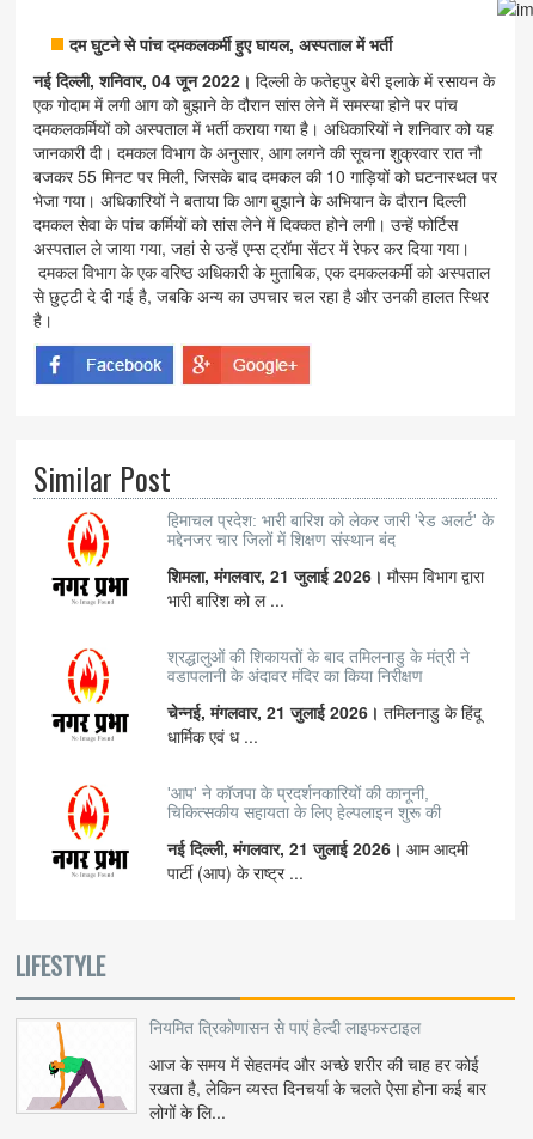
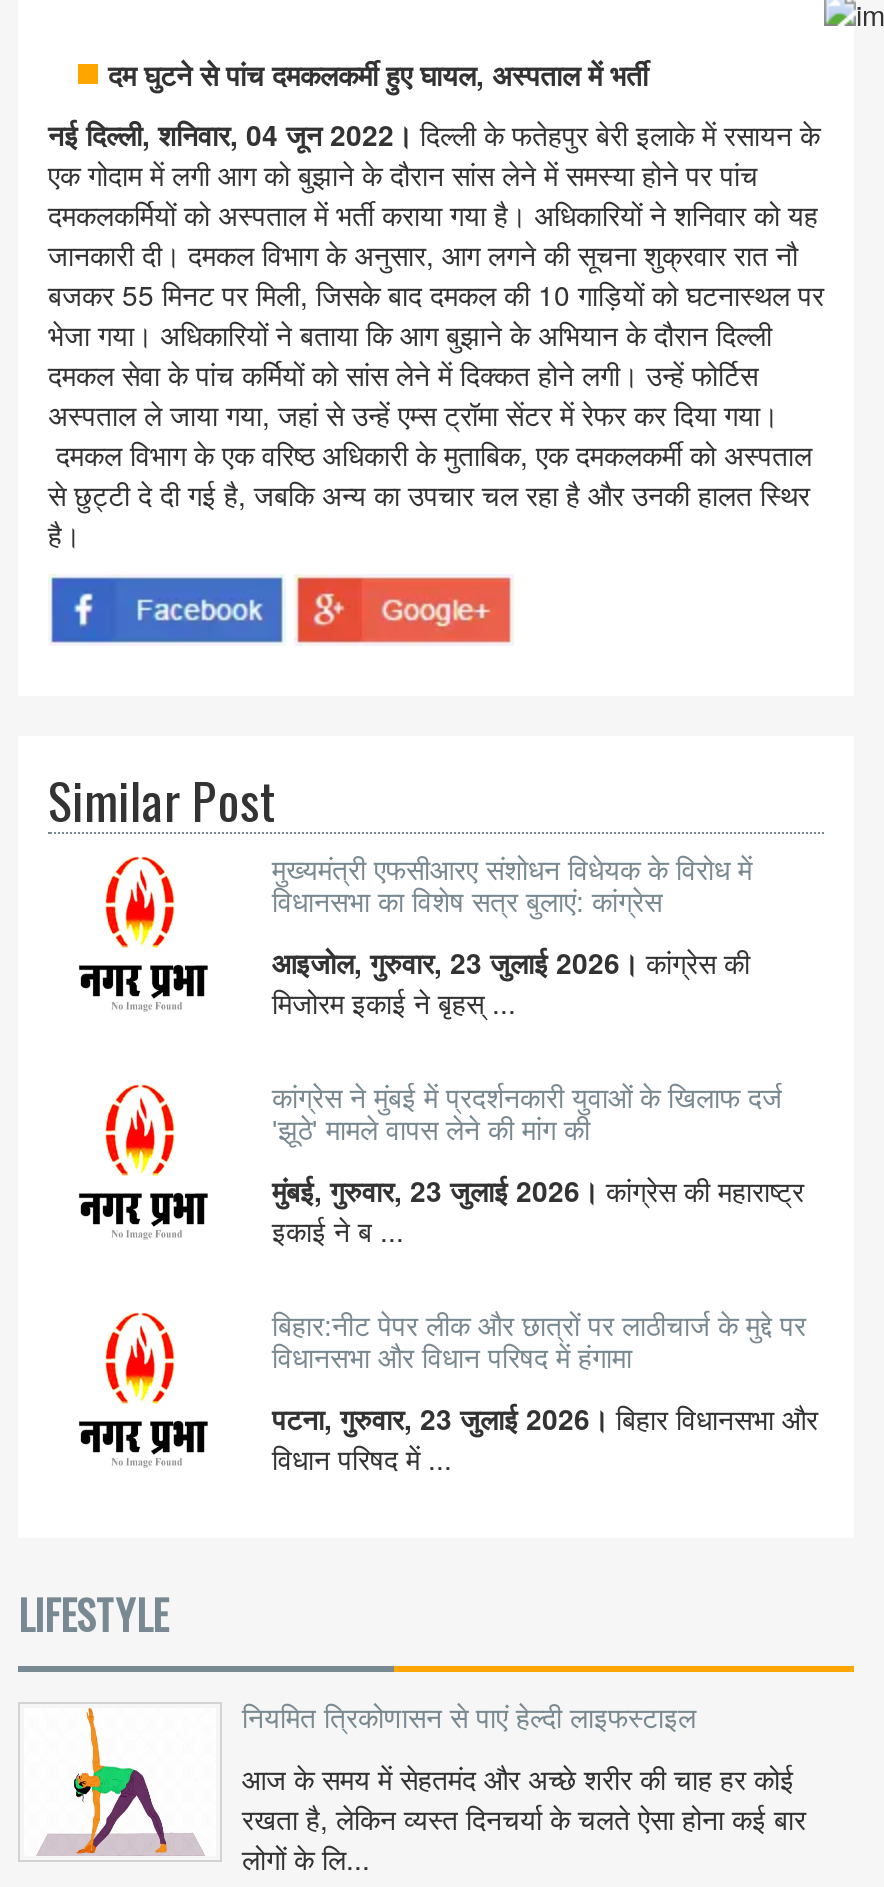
- हिमाचल प्रदेश: भारी बारिश को लेकर जारी 'रेड अलर्ट' के
- मद्देनजर चार जिलों में शिक्षण संस्थान बंद
+ मुख्यमंत्री एफसीआरए संशोधन विधेयक के विरोध में
+ विधानसभा का विशेष सत्र बुलाएं: कांग्रेस

- शिमला, मंगलवार, 21 जुलाई 2026। मौसम विभाग द्वारा
- भारी बारिश को ल ...
+ आइजोल, गुरुवार, 23 जुलाई 2026। कांग्रेस की
+ मिजोरम इकाई ने बृहस् ...

- श्रद्धालुओं की शिकायतों के बाद तमिलनाडु के मंत्री ने
- वडापलानी के अंदावर मंदिर का किया निरीक्षण
+ कांग्रेस ने मुंबई में प्रदर्शनकारी युवाओं के खिलाफ दर्ज
+ 'झूठे' मामले वापस लेने की मांग की

- चेन्नई, मंगलवार, 21 जुलाई 2026। तमिलनाडु के हिंदू
- धार्मिक एवं ध ...
+ मुंबई, गुरुवार, 23 जुलाई 2026। कांग्रेस की महाराष्ट्र
+ इकाई ने ब ...

- 'आप' ने कॉजपा के प्रदर्शनकारियों की कानूनी,
- चिकित्सकीय सहायता के लिए हेल्पलाइन शुरू की
+ बिहार:नीट पेपर लीक और छात्रों पर लाठीचार्ज के मुद्दे पर
+ विधानसभा और विधान परिषद में हंगामा

- नई दिल्ली, मंगलवार, 21 जुलाई 2026। आम आदमी
- पार्टी (आप) के राष्ट्र ...
+ पटना, गुरुवार, 23 जुलाई 2026। बिहार विधानसभा और
+ विधान परिषद में ...
